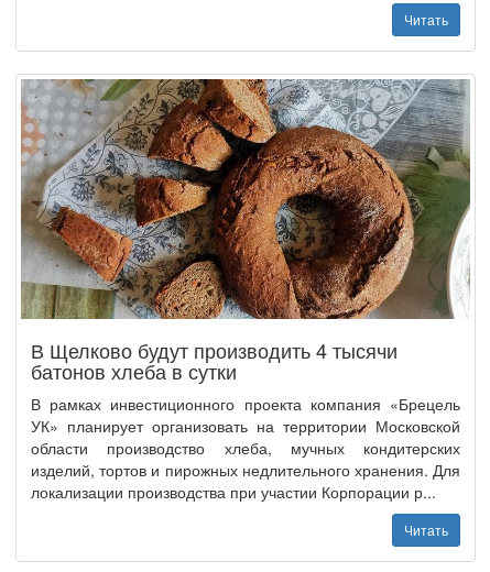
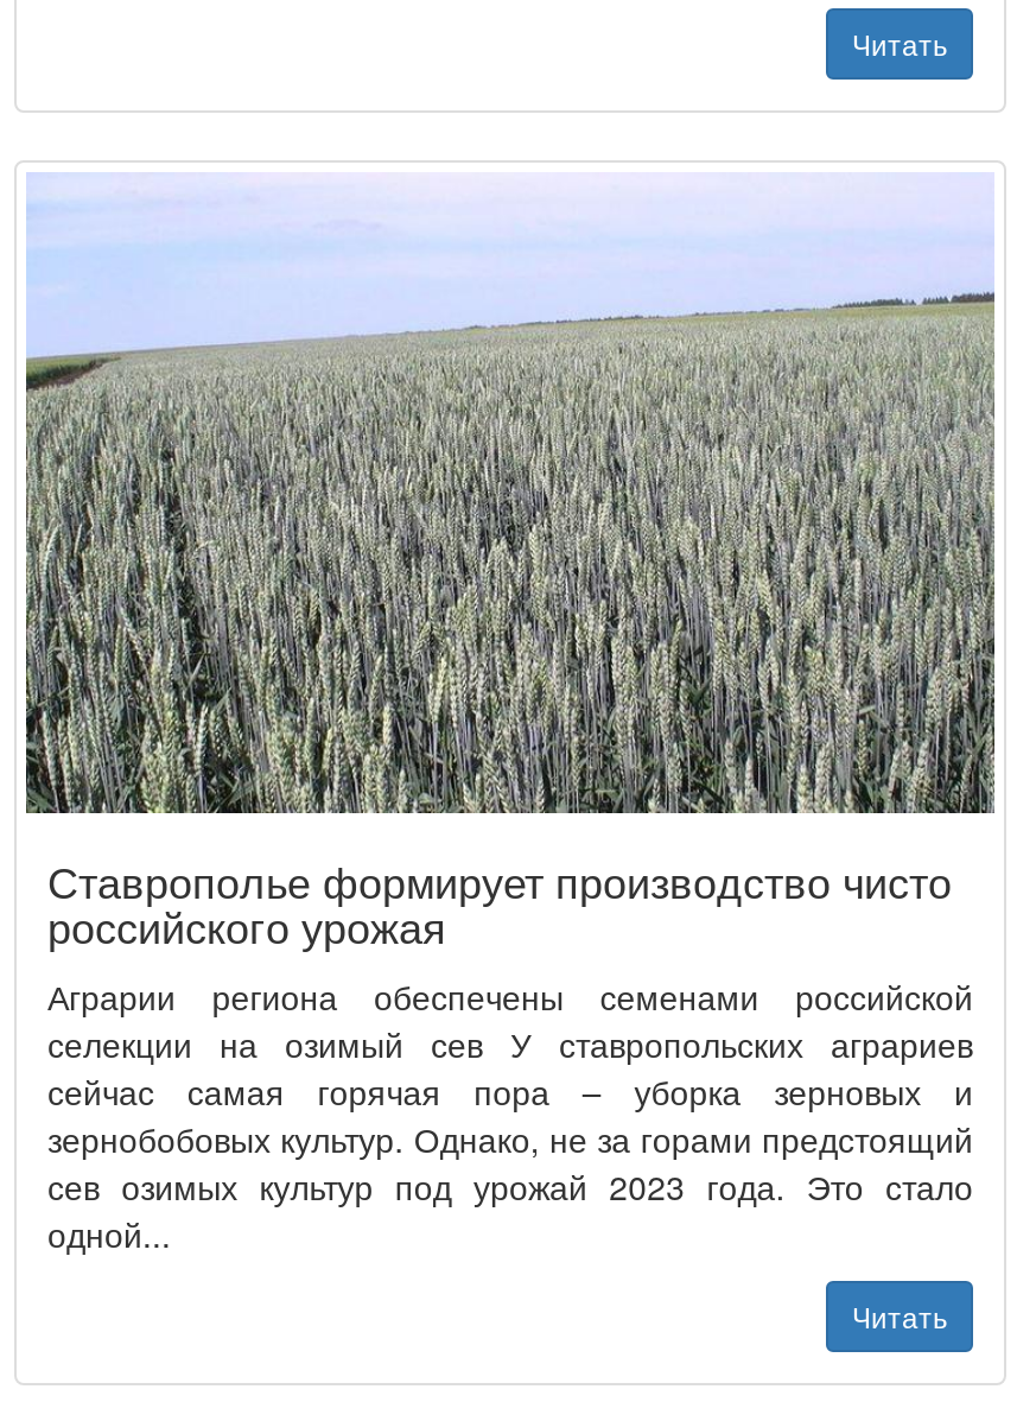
- [image]
- В Щелково будут производить 4 тысячи
- батонов хлеба в сутки
- В рамках инвестиционного проекта компания «Брецель
- УК» планирует организовать на территории Московской
- области производство хлеба, мучных кондитерских
- изделий, тортов и пирожных недлительного хранения. Для
- локализации производства при участии Корпорации р...
+ [image]
+ Ставрополье формирует производство чисто
+ российского урожая
+ Аграрии региона обеспечены семенами российской
+ селекции на озимый сев У ставропольских аграриев
+ сейчас самая горячая пора – уборка зерновых и
+ зернобобовых культур. Однако, не за горами предстоящий
+ сев озимых культур под урожай 2023 года. Это стало
+ одной...
